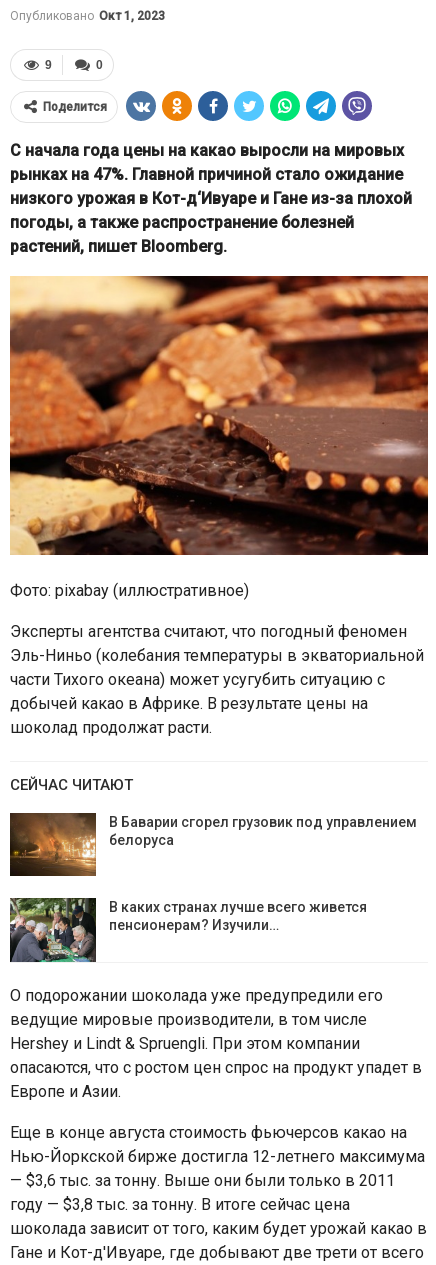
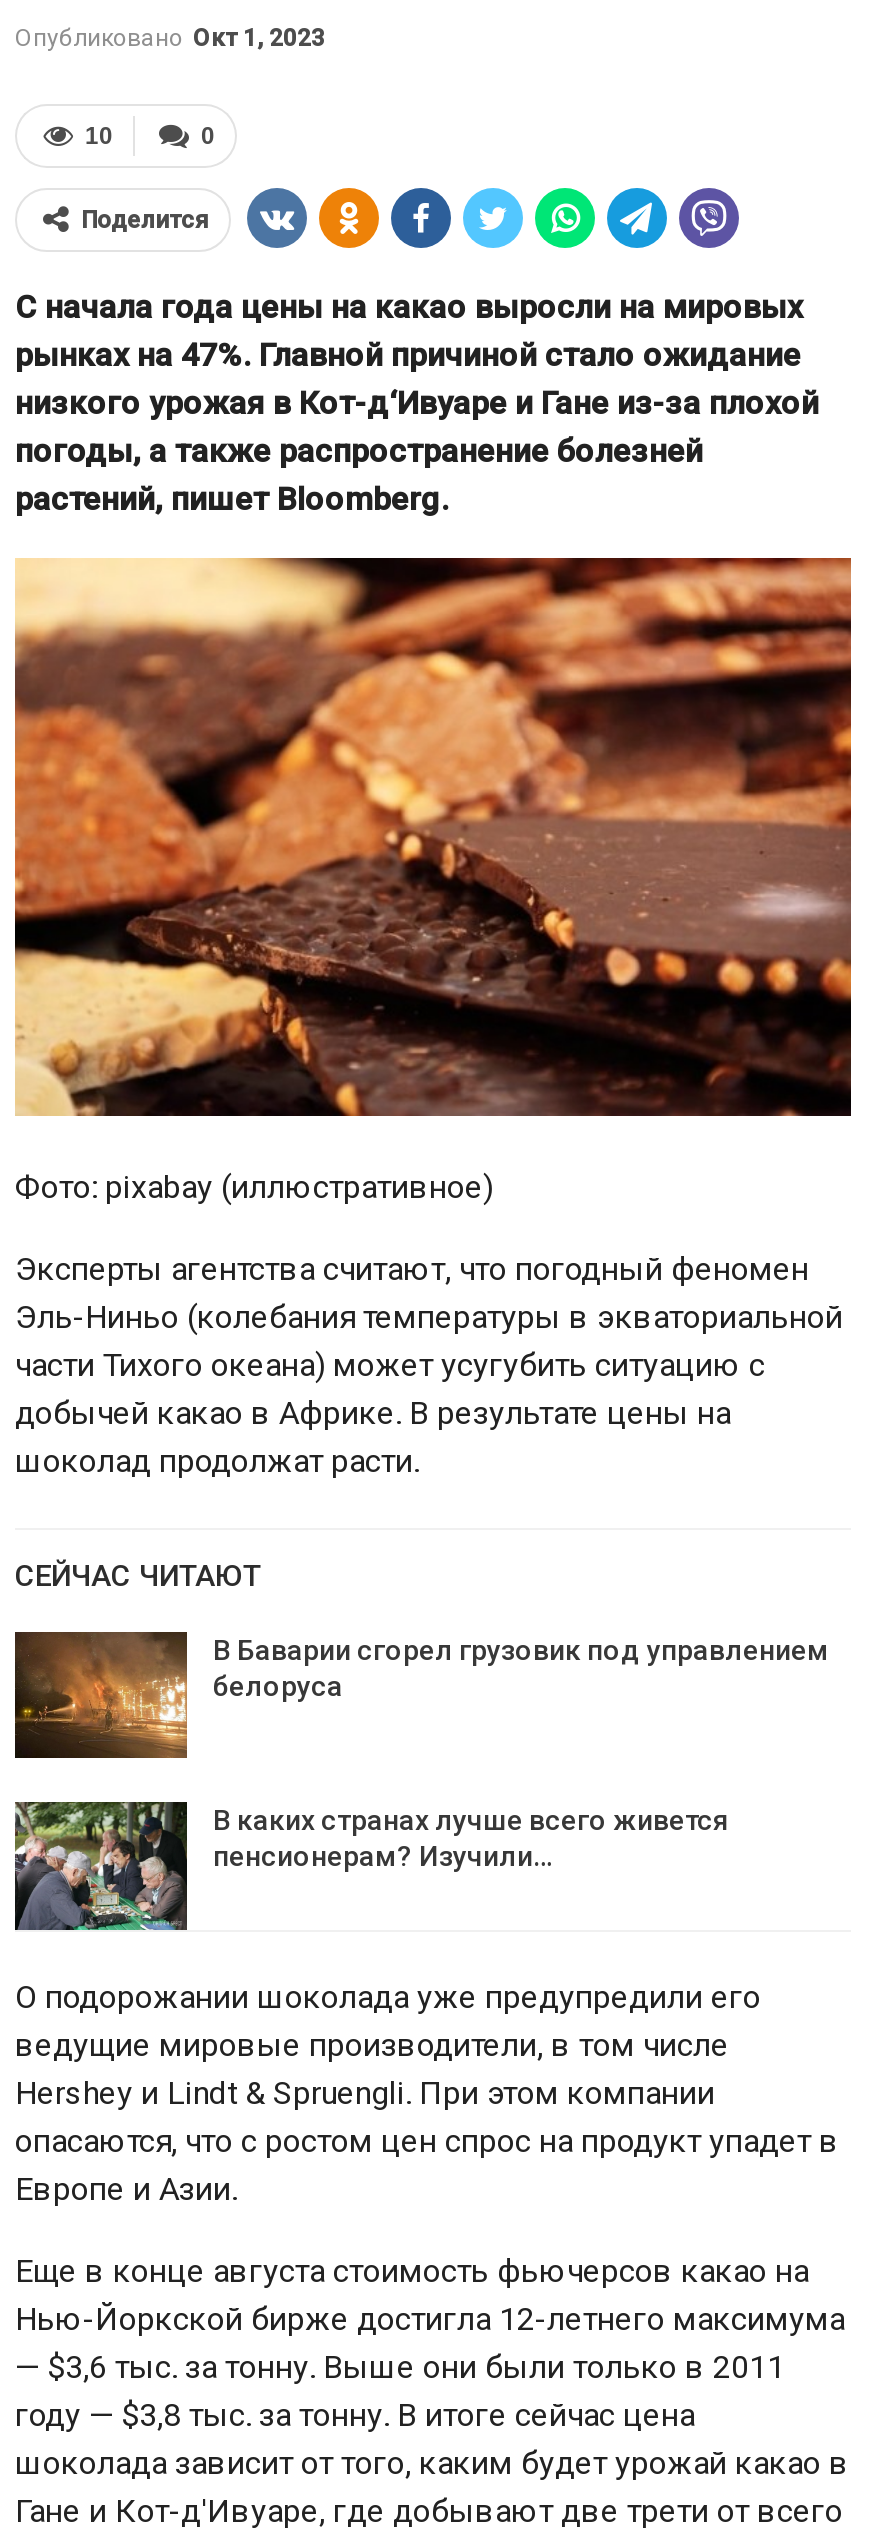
- 9
+ 10
